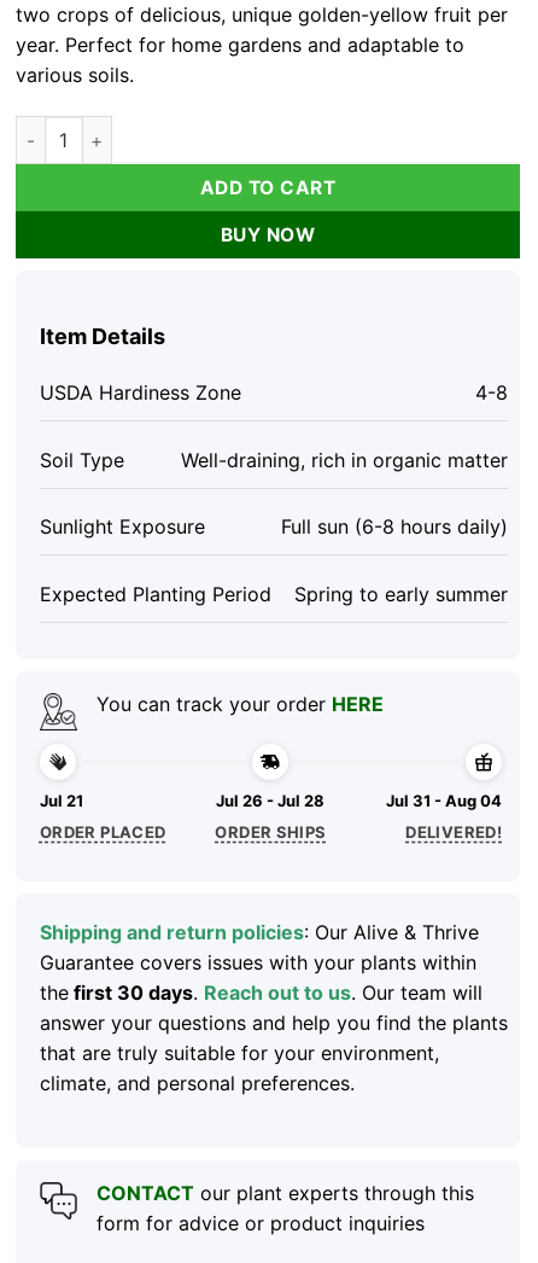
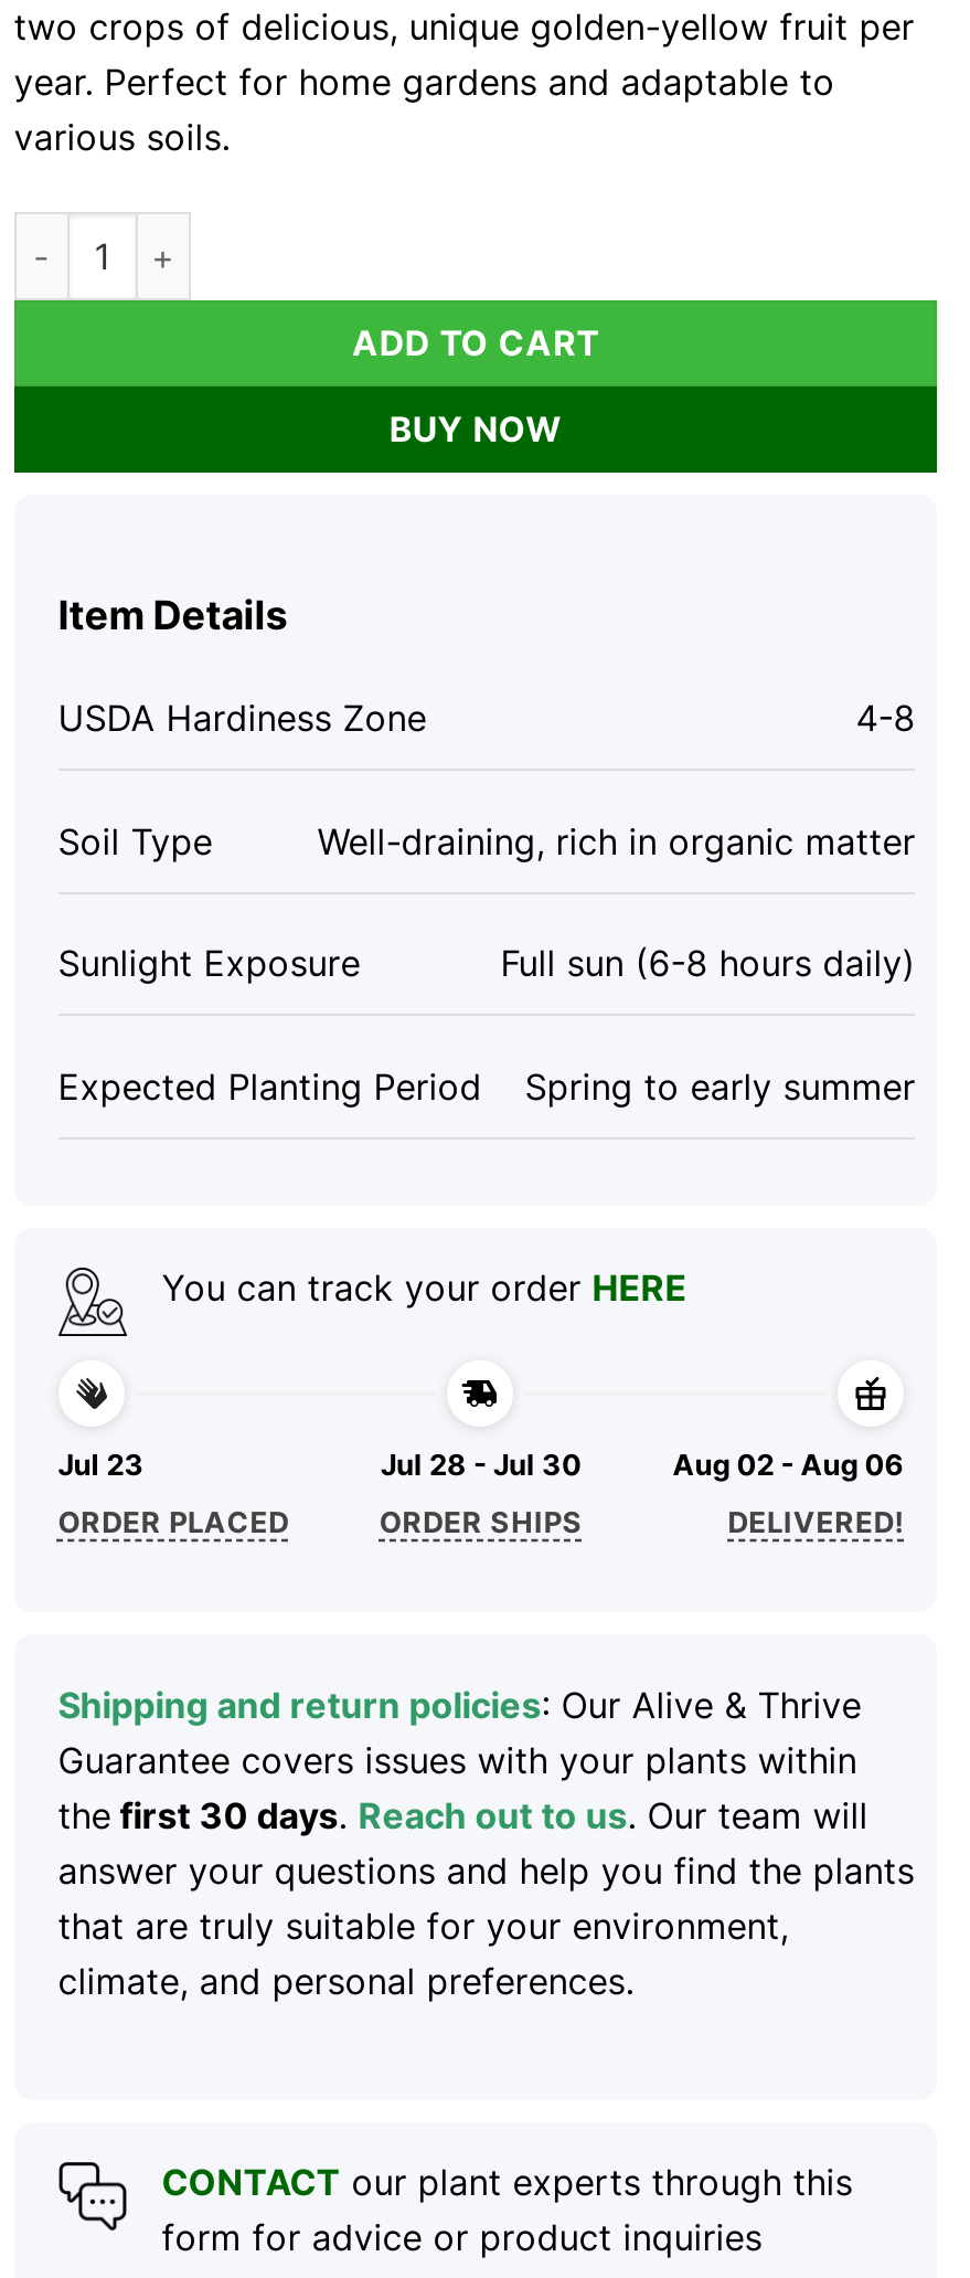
- Jul 21
+ Jul 23

- Jul 26 - Jul 28
+ Jul 28 - Jul 30

- Jul 31 - Aug 04
+ Aug 02 - Aug 06
